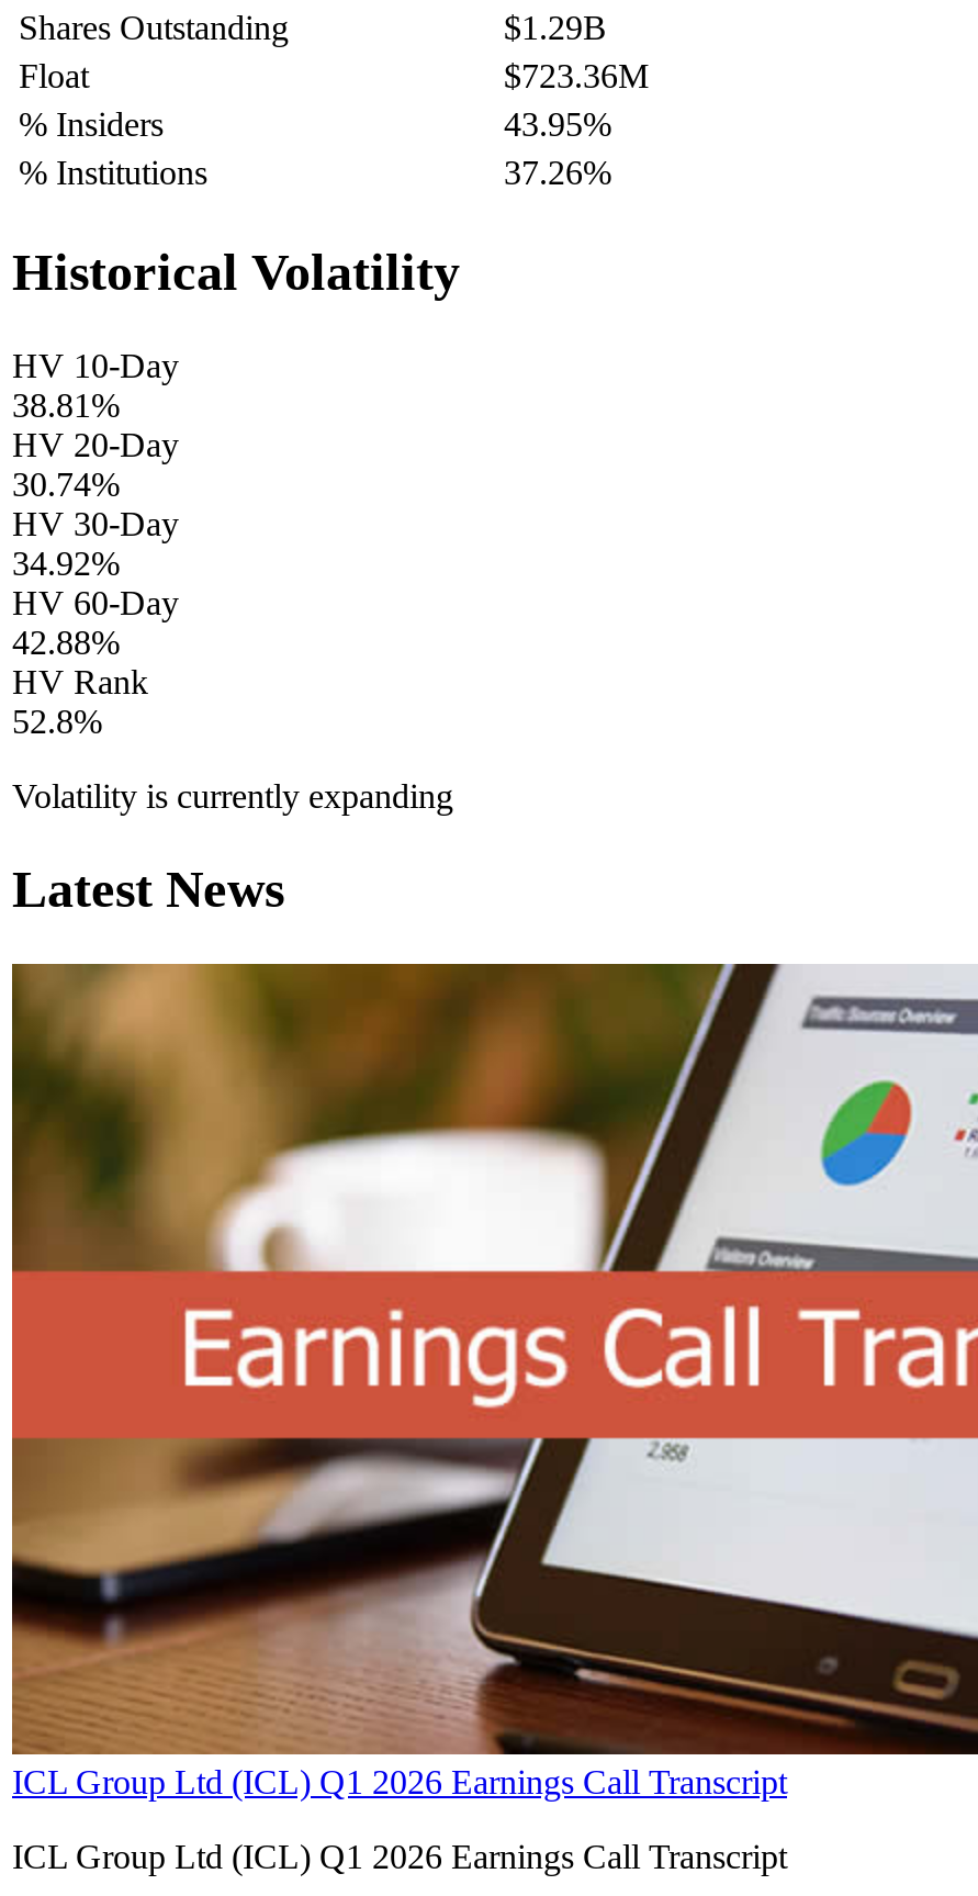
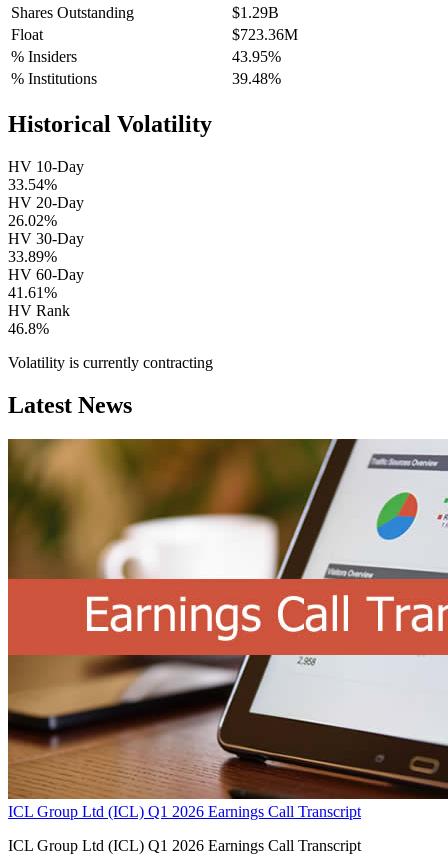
- 37.26%
+ 39.48%

- 38.81%
+ 33.54%

- 30.74%
+ 26.02%

- 34.92%
+ 33.89%

- 42.88%
+ 41.61%

- 52.8%
+ 46.8%

- Volatility is currently expanding
+ Volatility is currently contracting
